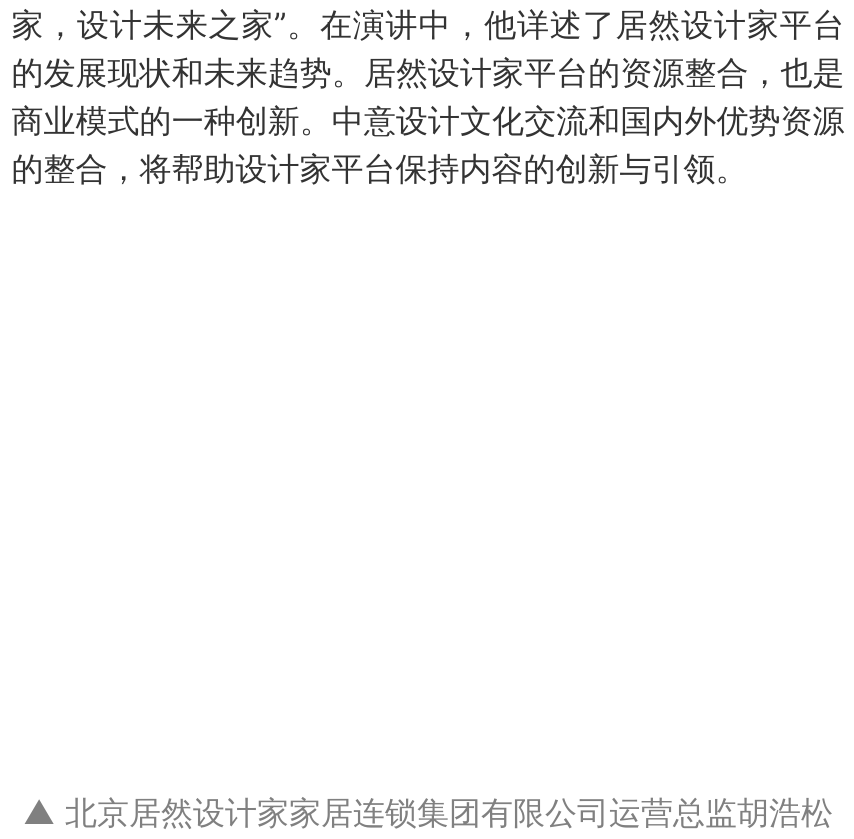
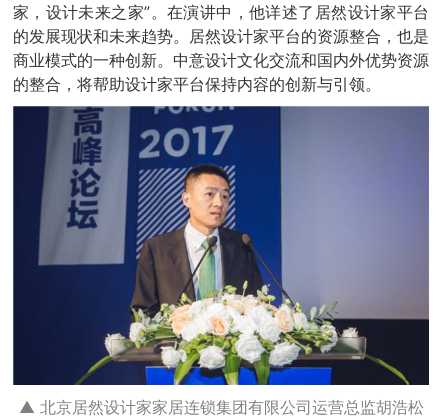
+ [image]
